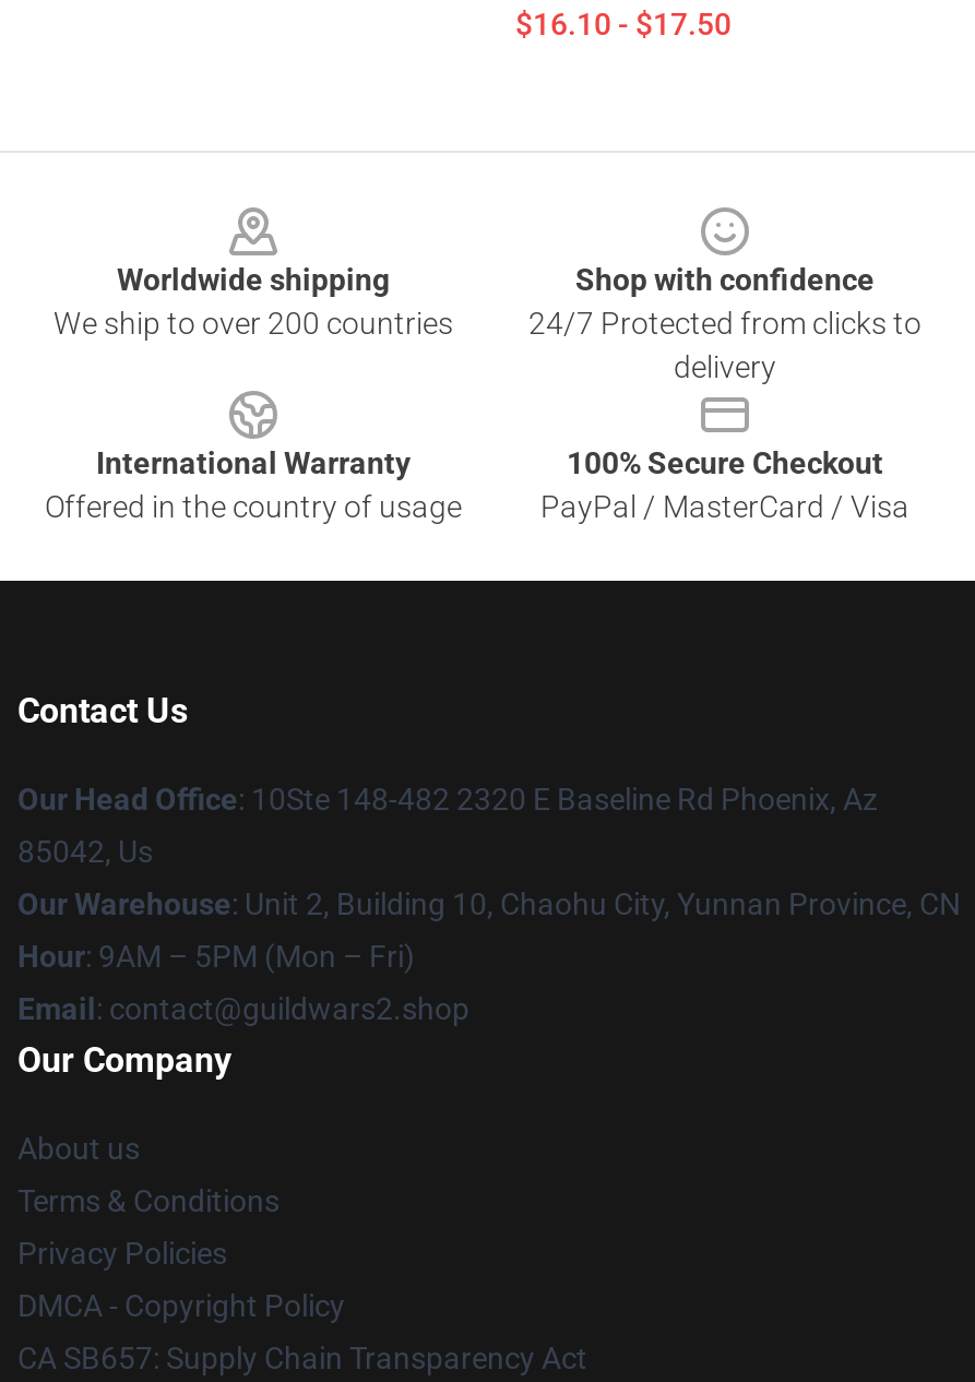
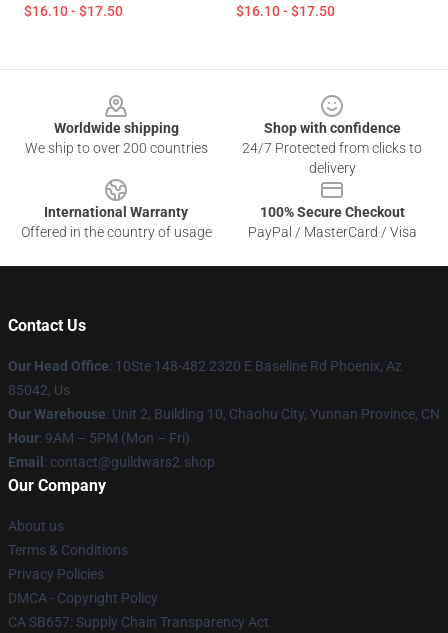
+ $16.10 - $17.50
